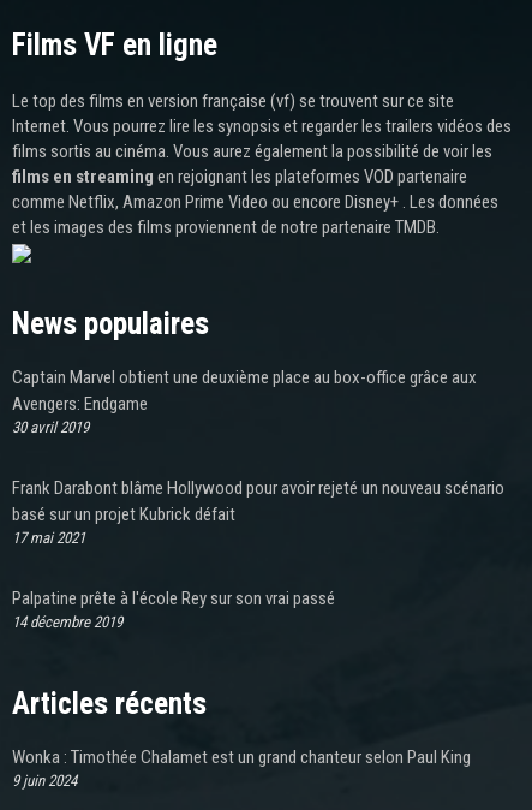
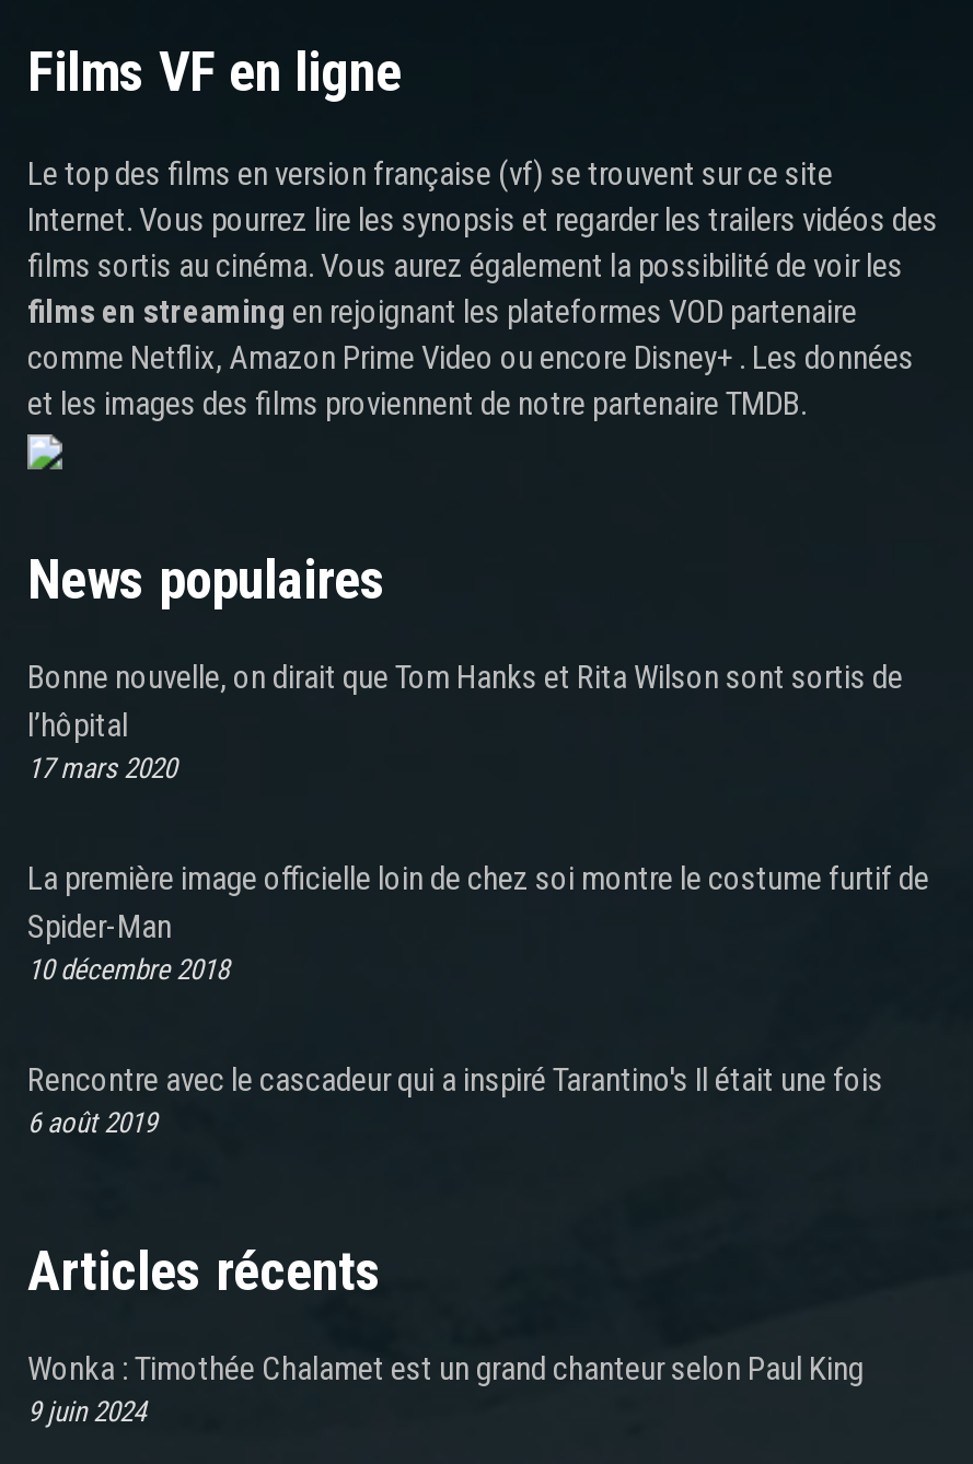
- Captain Marvel obtient une deuxième place au box-office grâce aux
- Avengers: Endgame
- 30 avril 2019
+ Bonne nouvelle, on dirait que Tom Hanks et Rita Wilson sont sortis de
+ l’hôpital
+ 17 mars 2020

- Frank Darabont blâme Hollywood pour avoir rejeté un nouveau scénario
- basé sur un projet Kubrick défait
- 17 mai 2021
+ La première image officielle loin de chez soi montre le costume furtif de
+ Spider-Man
+ 10 décembre 2018

- Palpatine prête à l'école Rey sur son vrai passé
- 14 décembre 2019
+ Rencontre avec le cascadeur qui a inspiré Tarantino's Il était une fois
+ 6 août 2019
